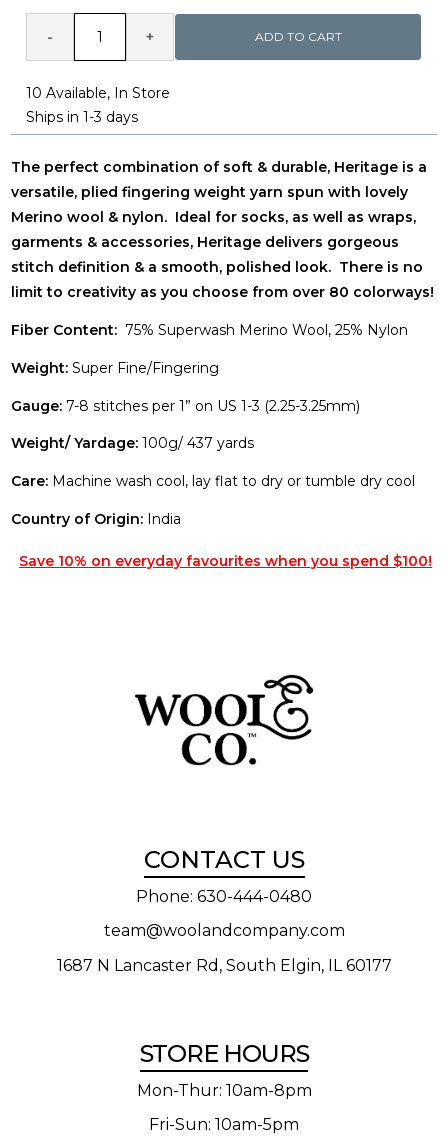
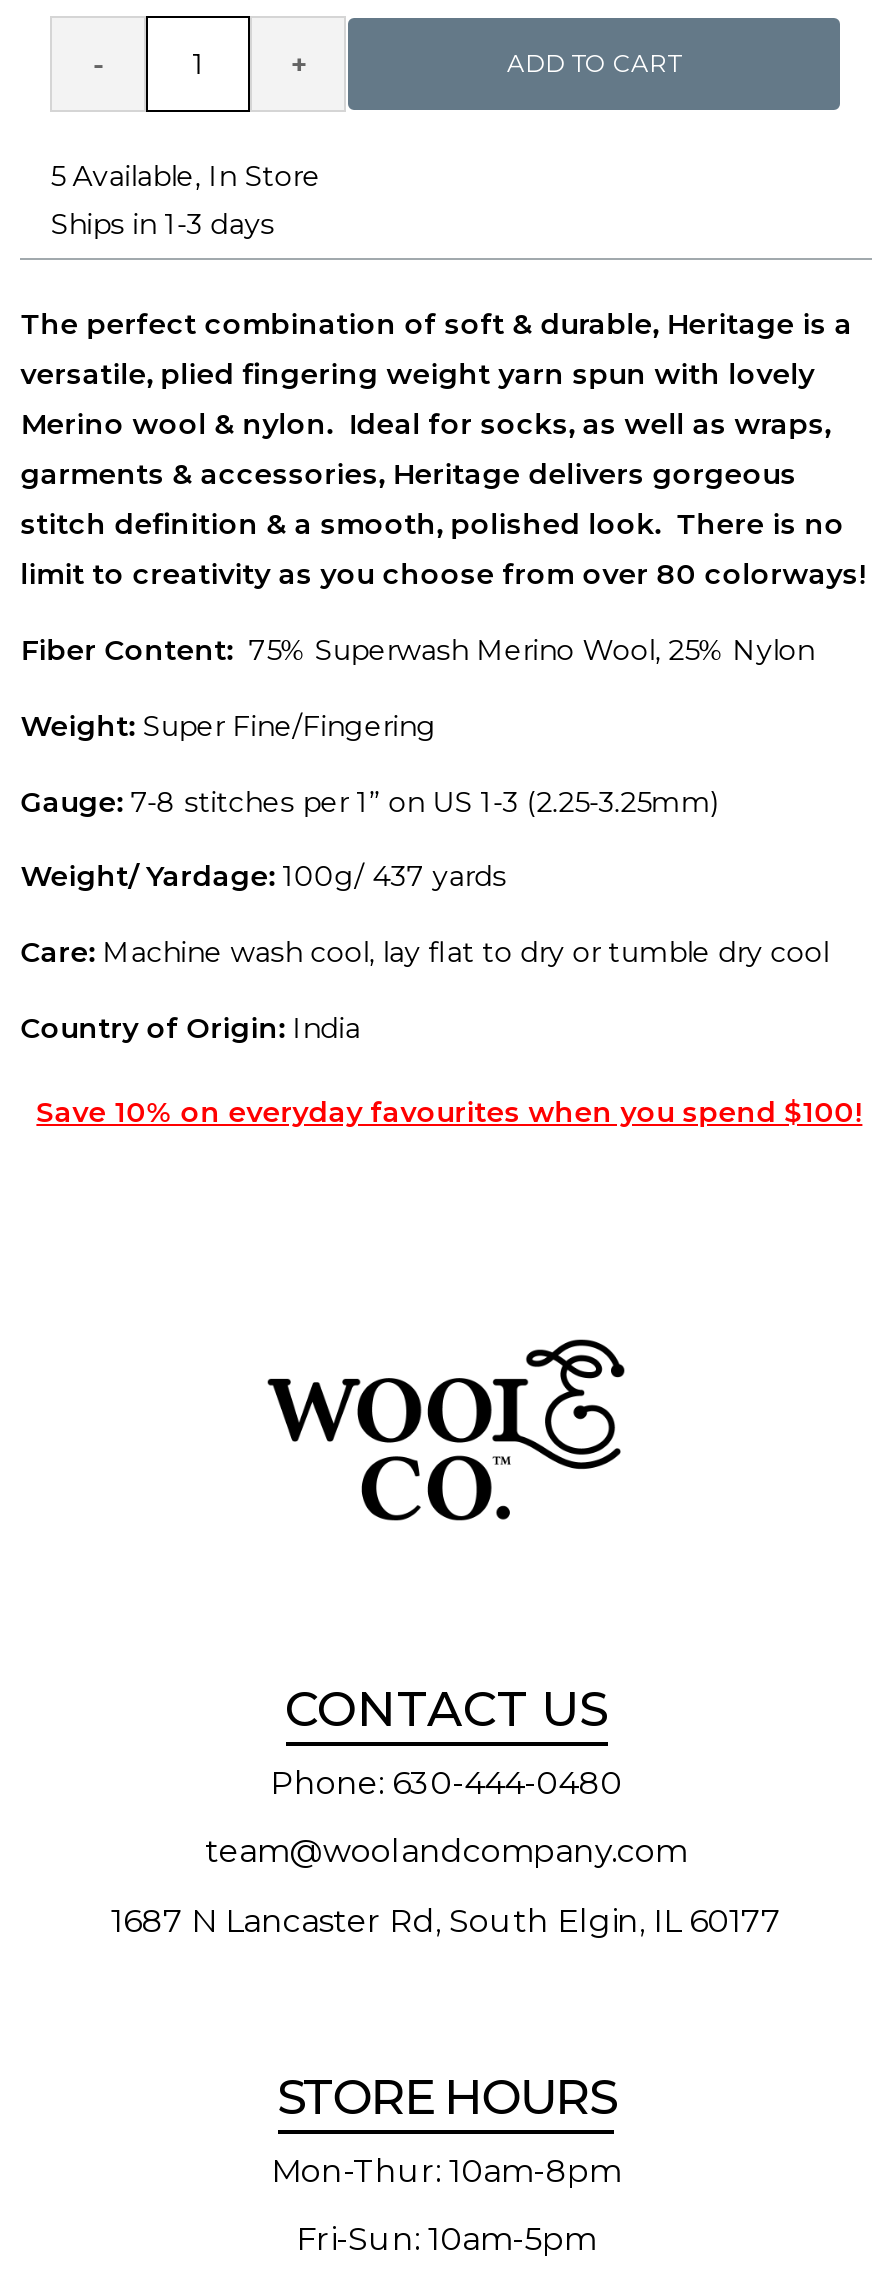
- 10 Available, In Store
+ 5 Available, In Store
